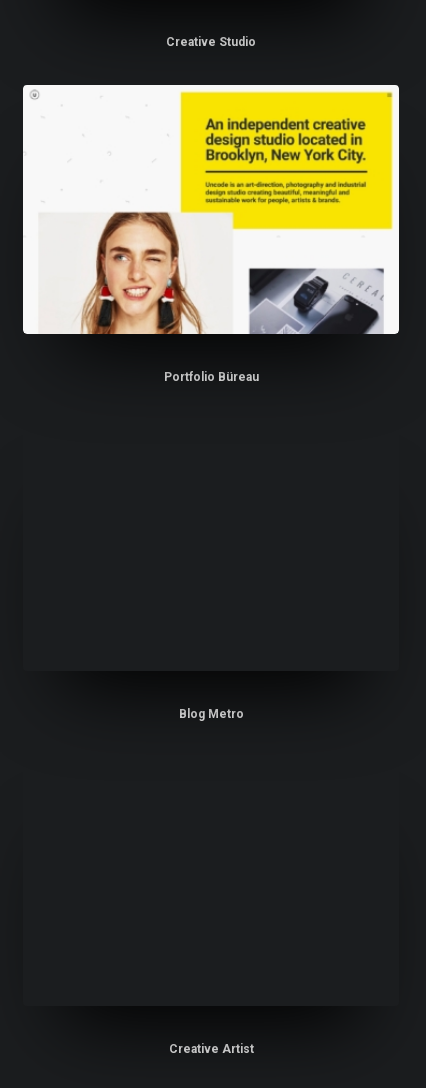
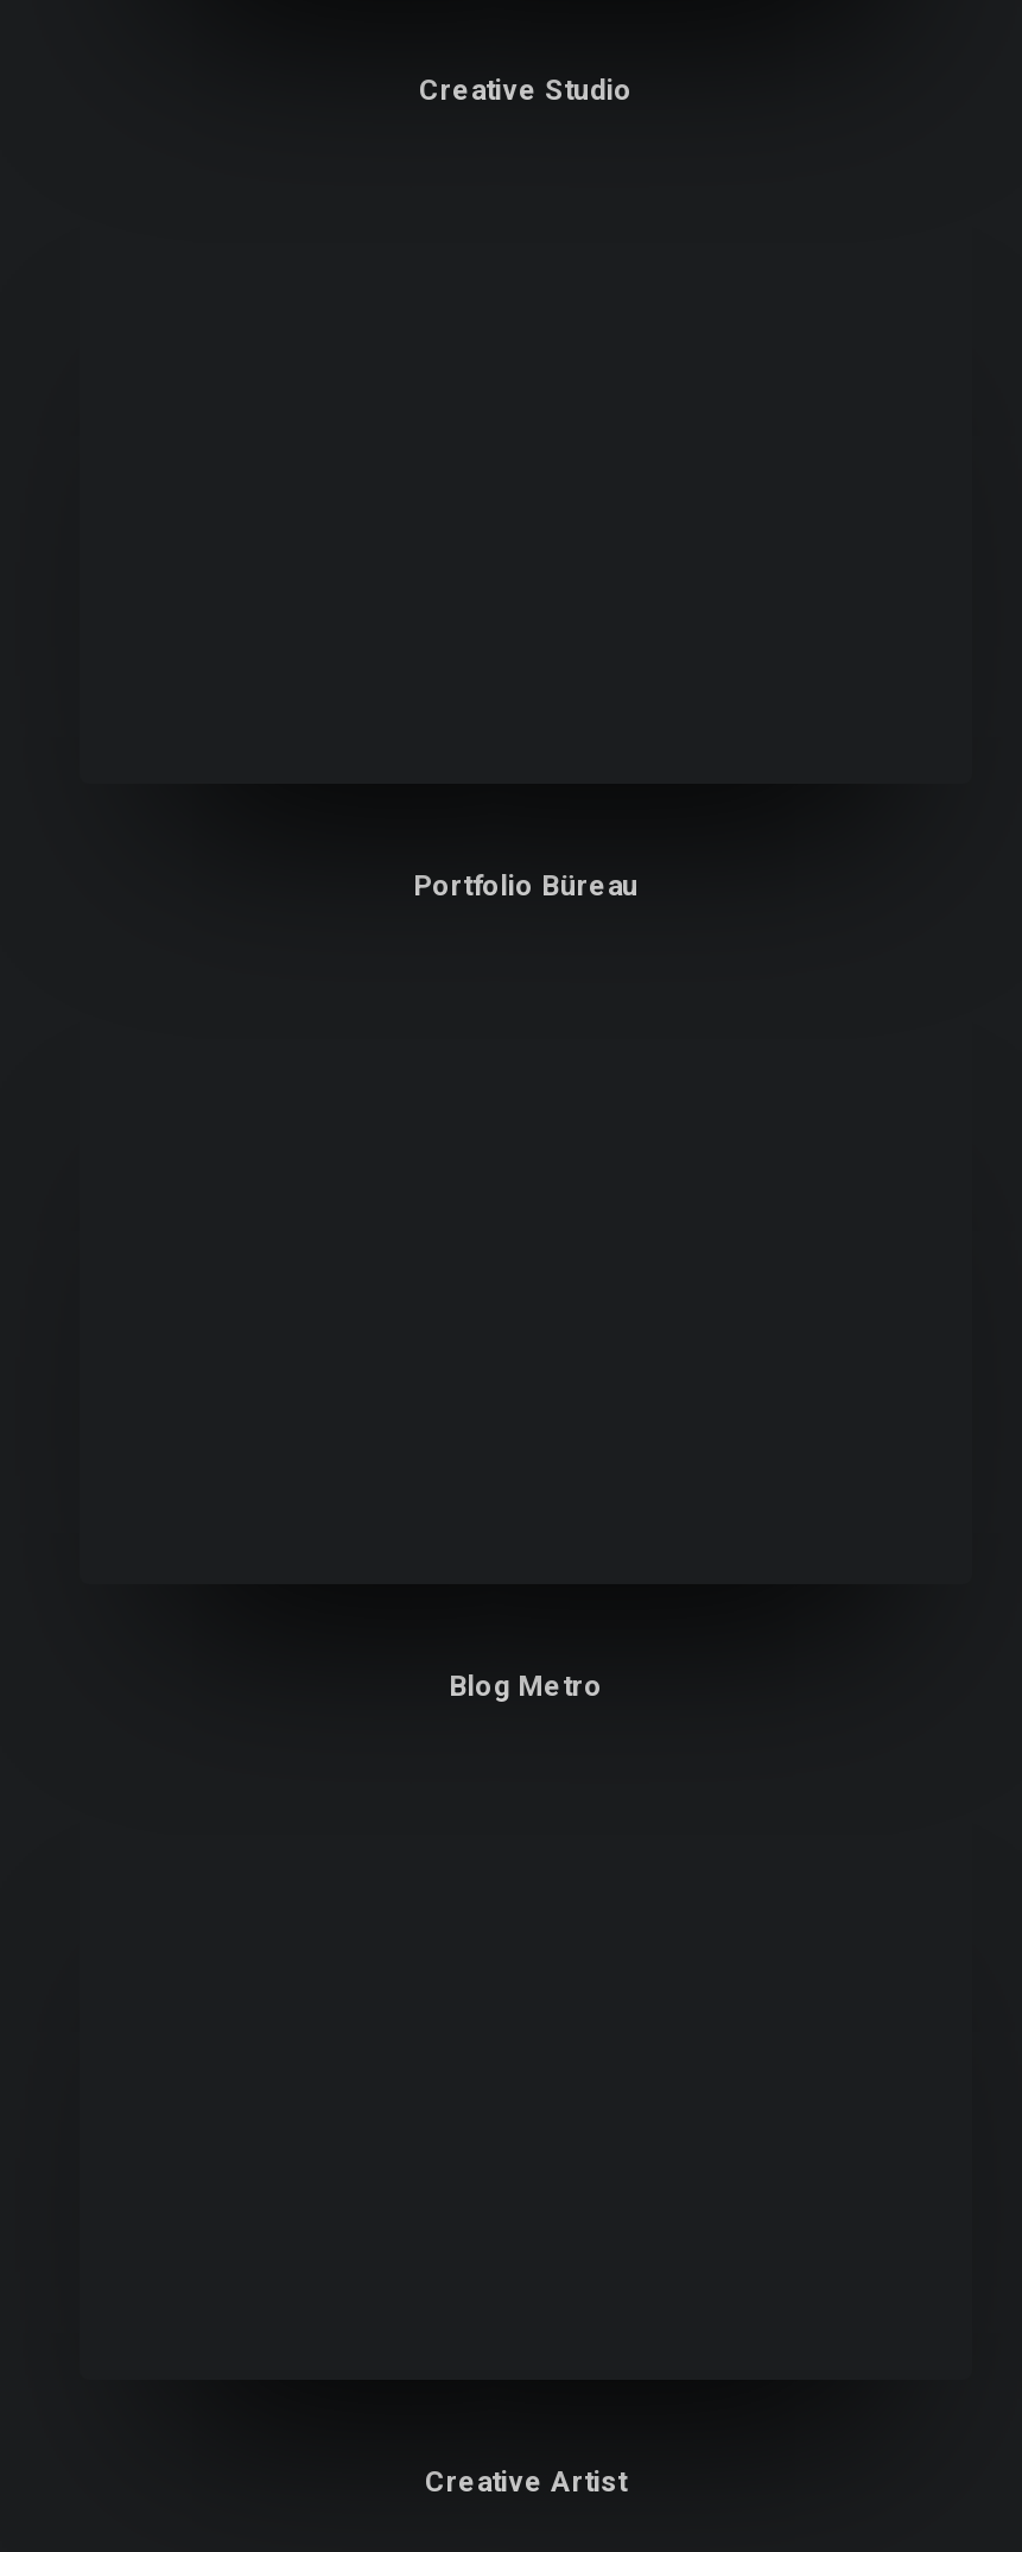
- [image]
